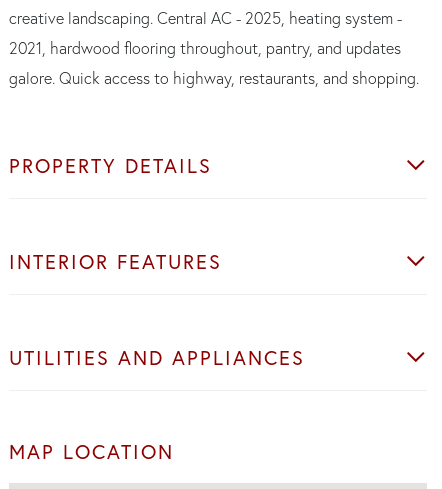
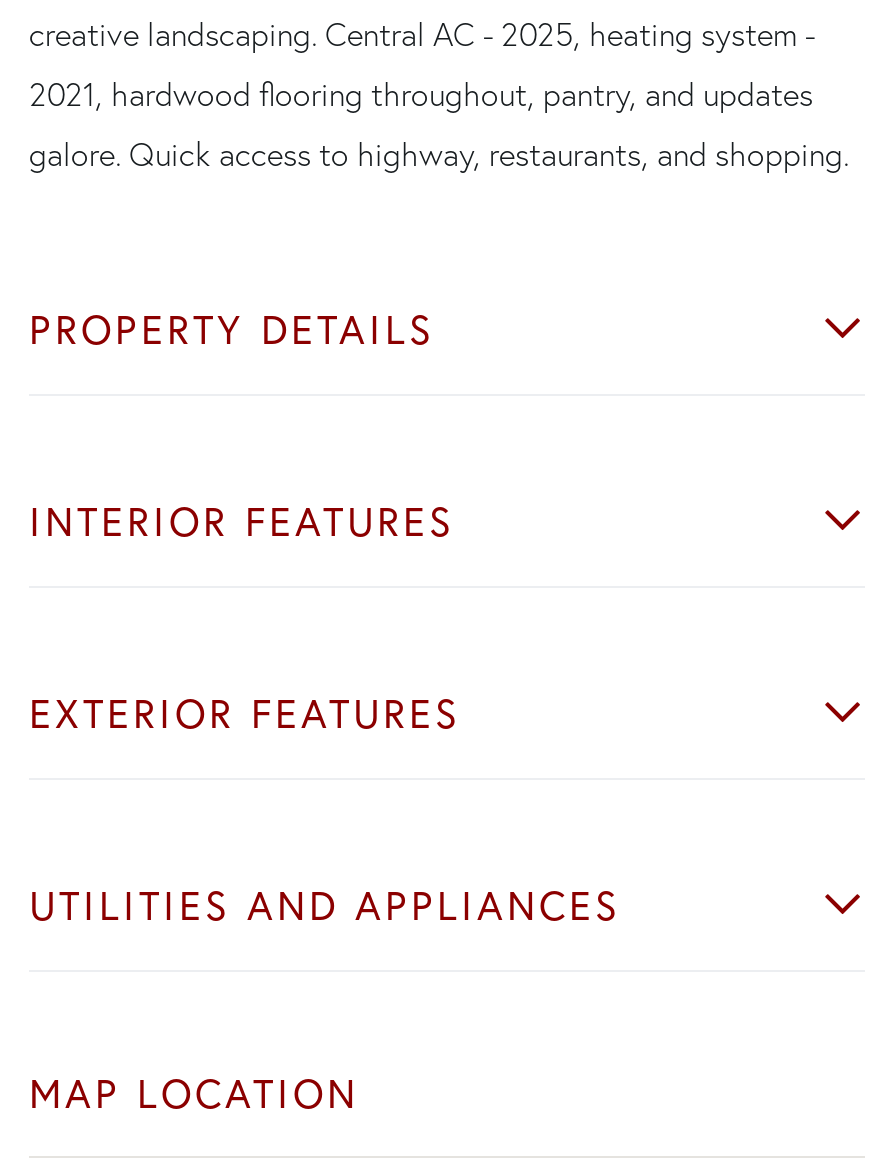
+ EXTERIOR FEATURES
